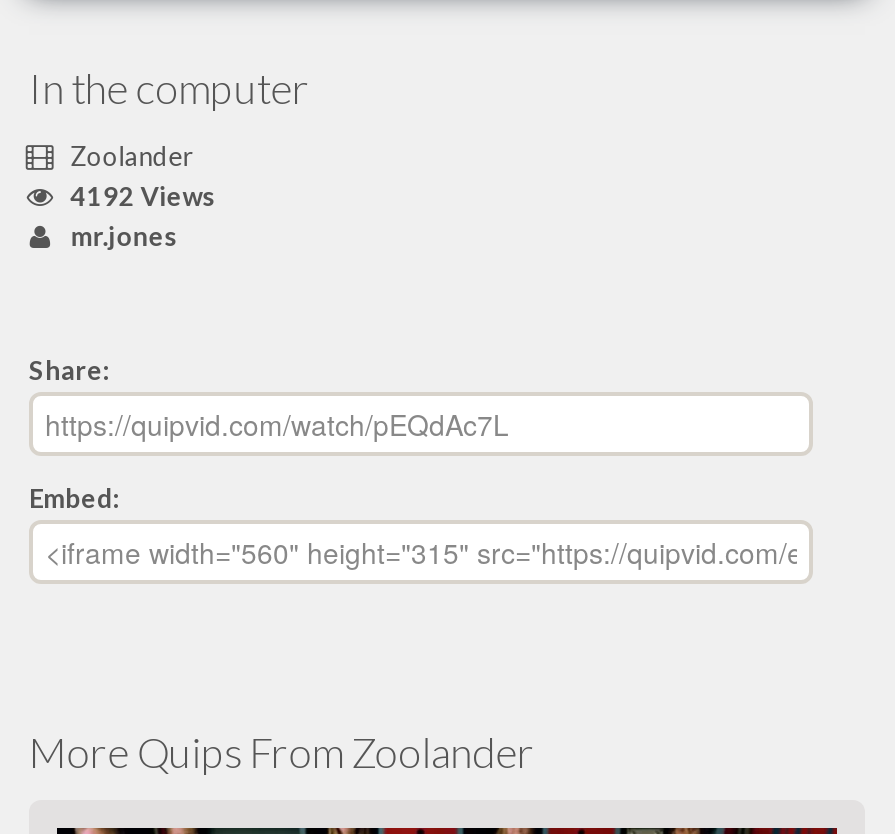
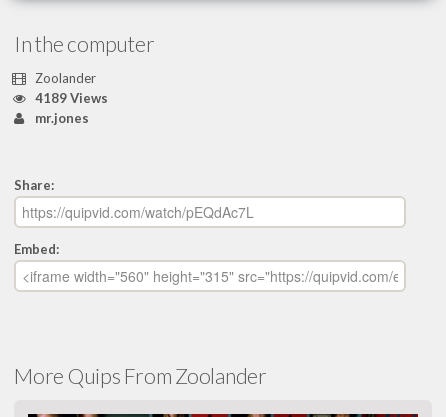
- 4192 Views
+ 4189 Views
